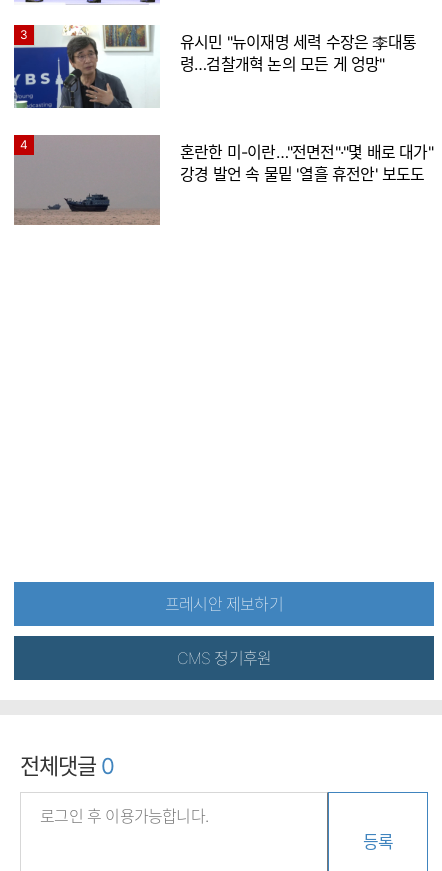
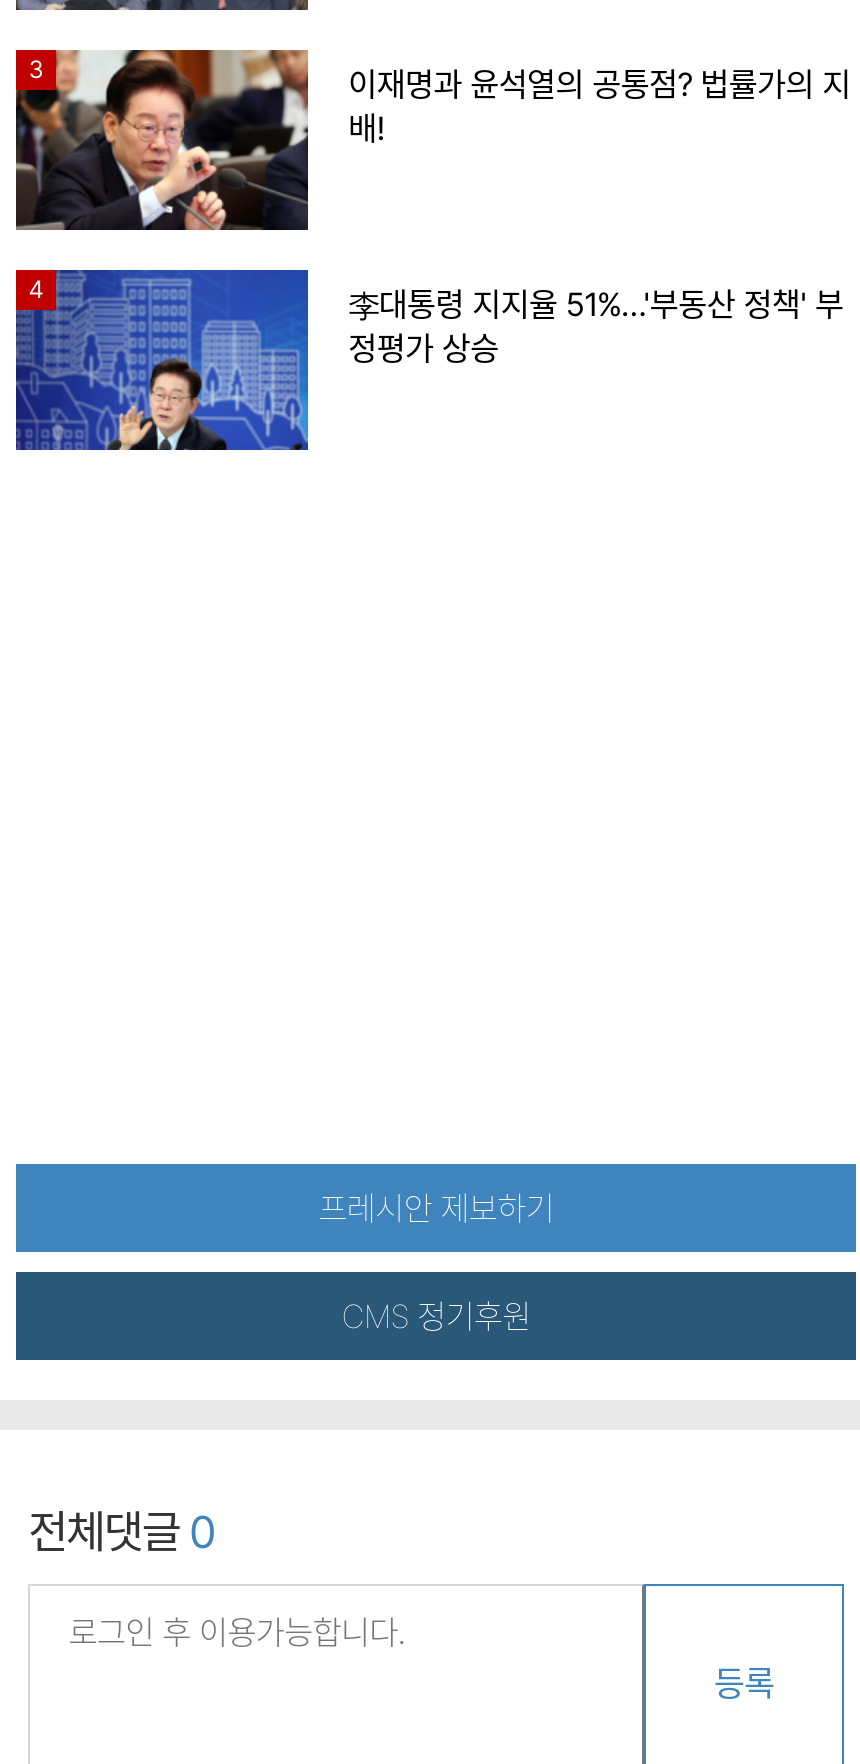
- [image]
- 유시민 "뉴이재명 세력 수장은 李대통
- 령…검찰개혁 논의 모든 게 엉망"
+ [image]
+ 이재명과 윤석열의 공통점? 법률가의 지
+ 배!

- [image]
- 혼란한 미-이란…"전면전"·"몇 배로 대가"
- 강경 발언 속 물밑 '열흘 휴전안' 보도도
+ [image]
+ 李대통령 지지율 51%…'부동산 정책' 부
+ 정평가 상승
